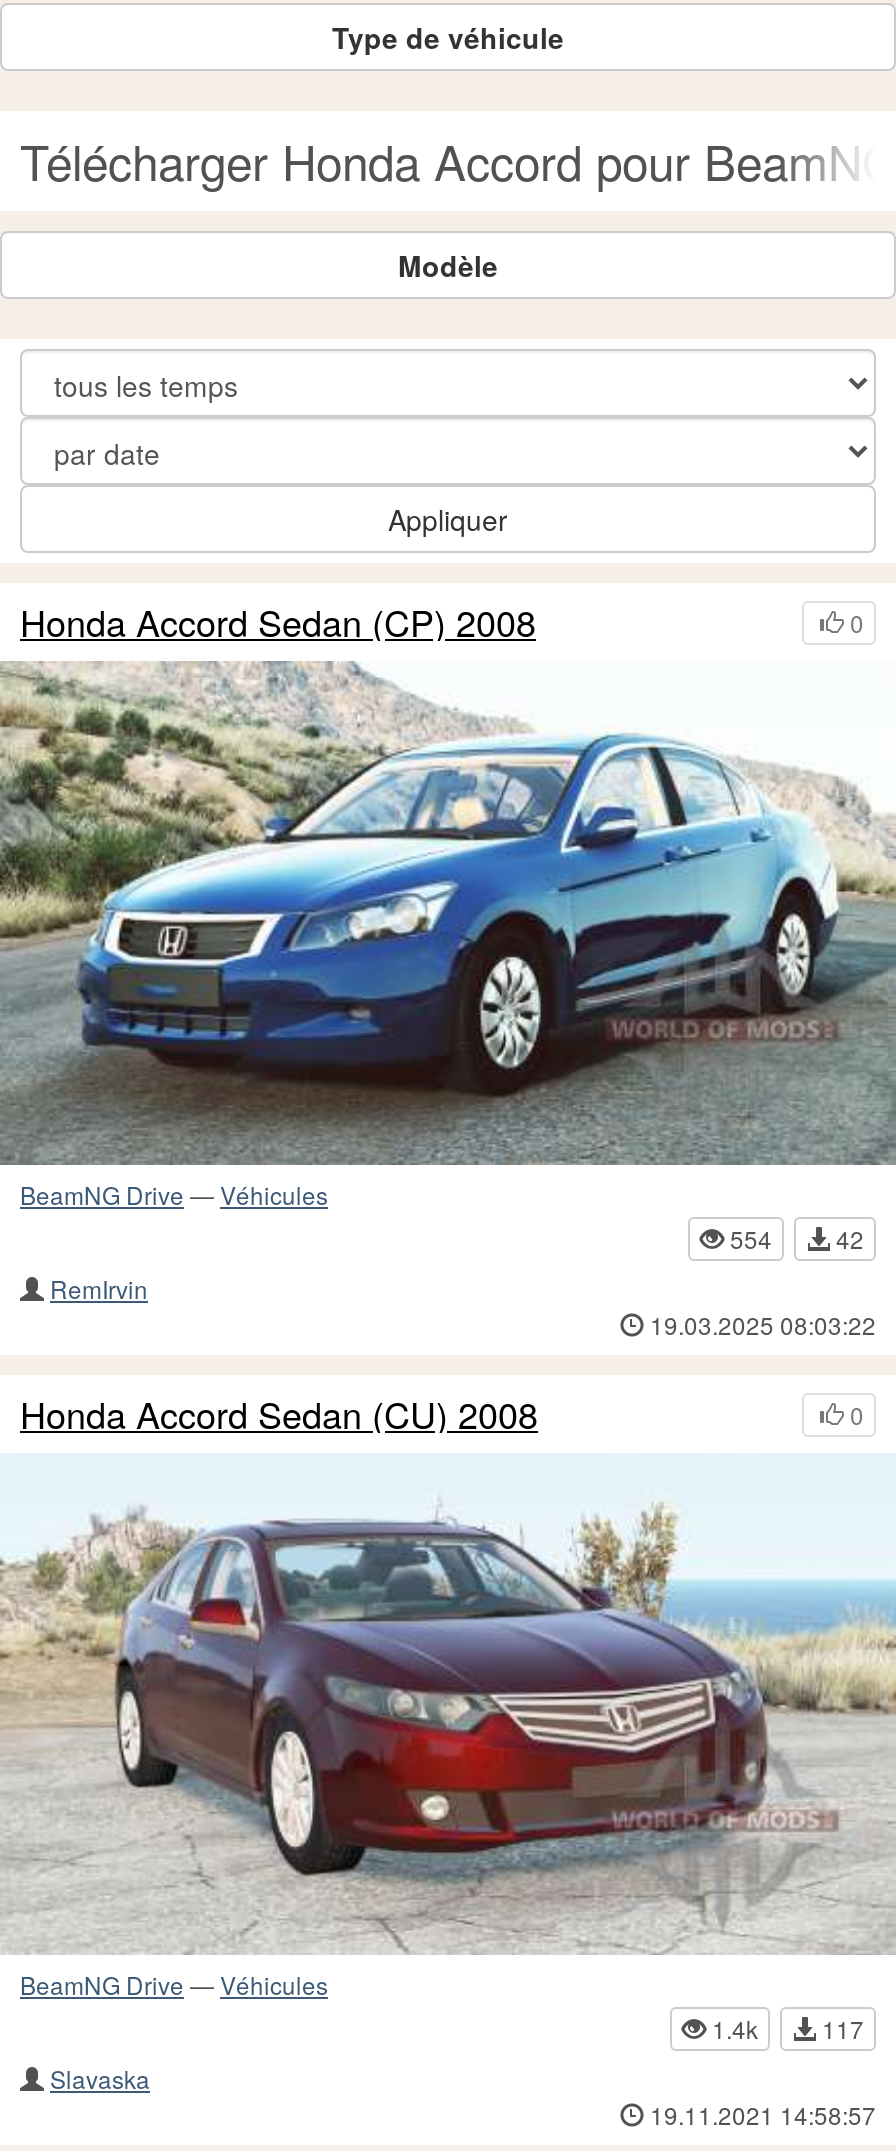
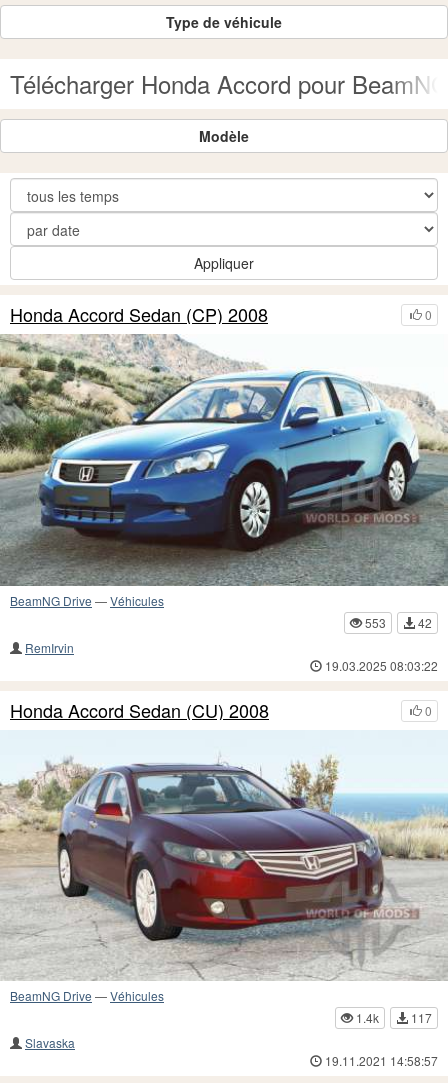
- 554 42
+ 553 42
